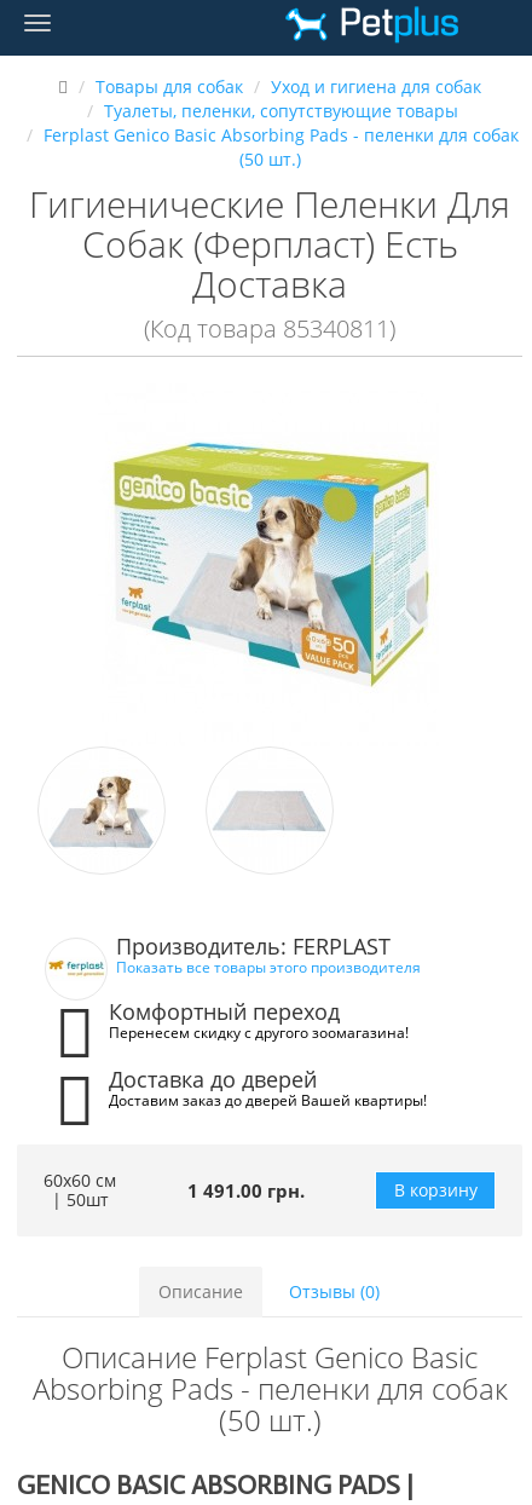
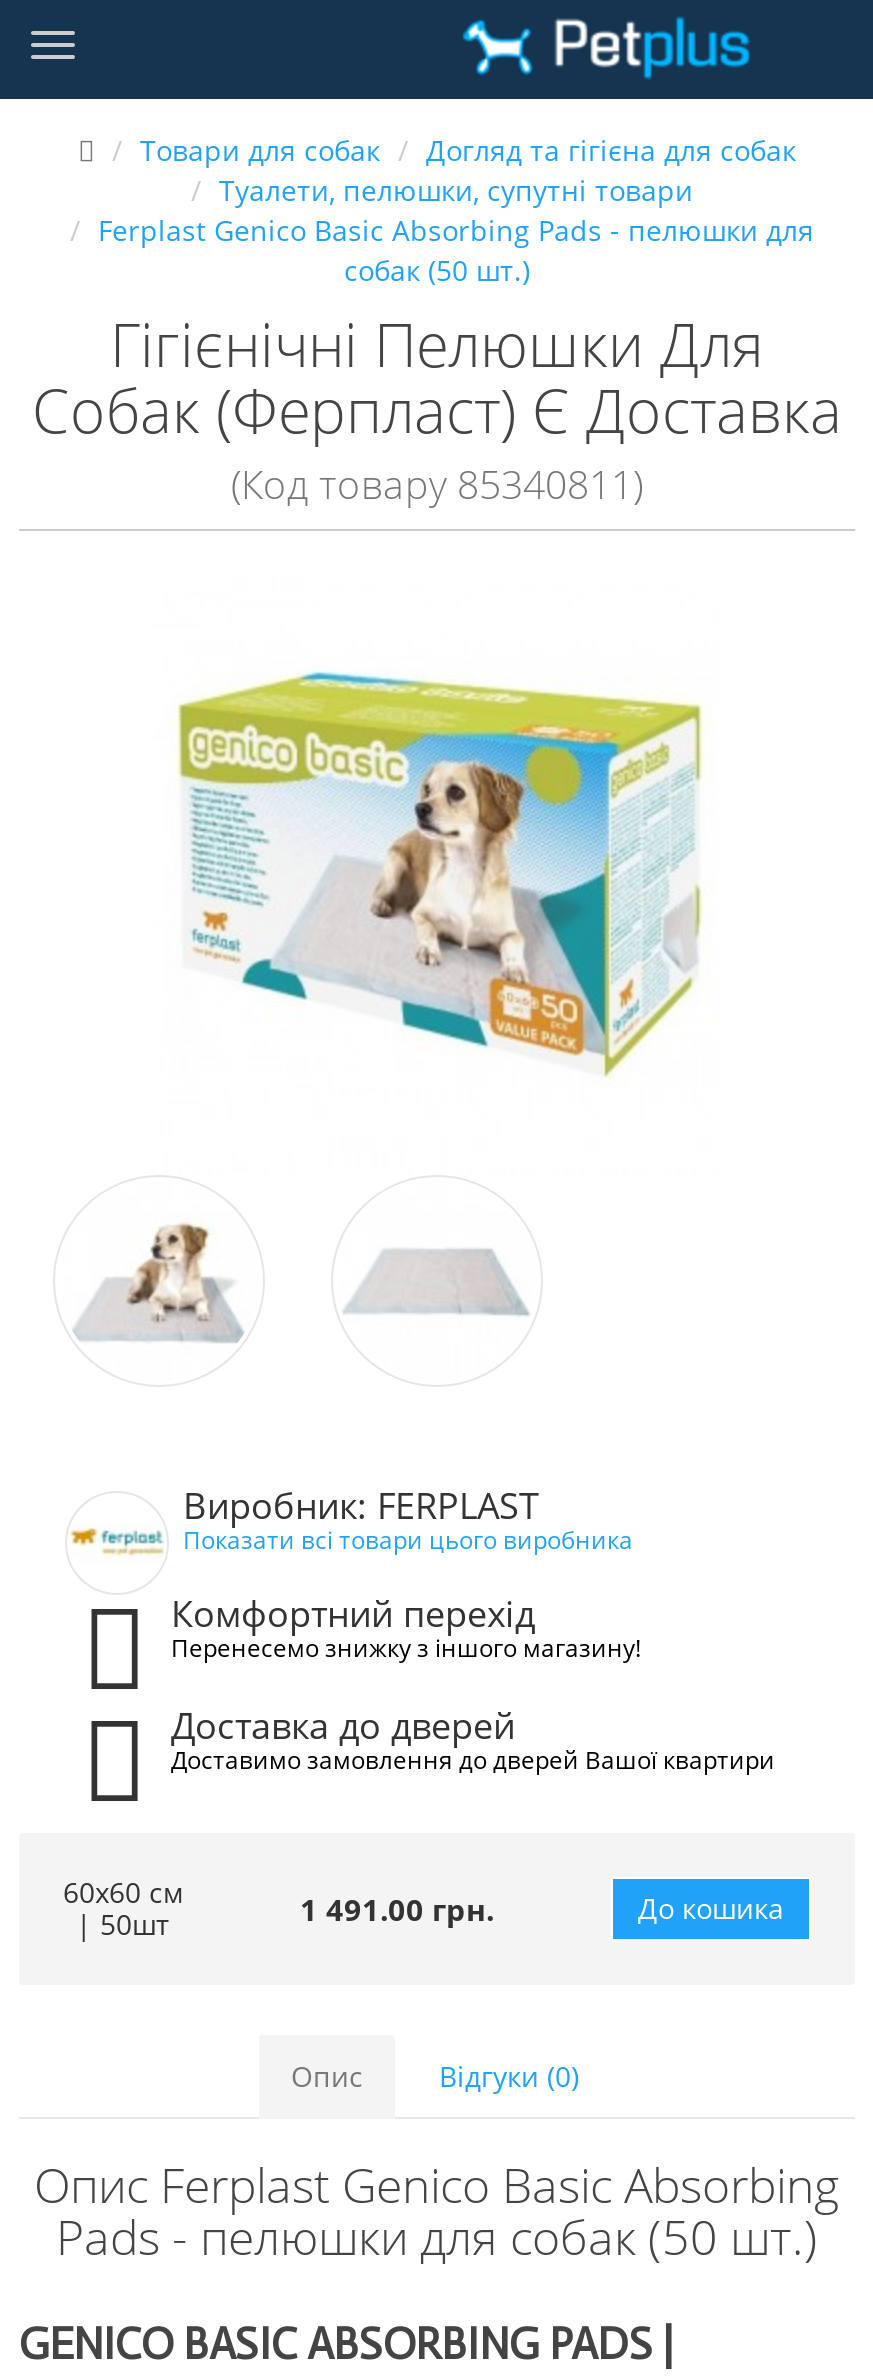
- Товары для собак
- Уход и гигиена для собак
- Туалеты, пеленки, сопутствующие товары
- Ferplast Genico Basic Absorbing Pads - пеленки для собак
- (50 шт.)
- Гигиенические Пеленки Для
- Собак (Ферпласт) Есть
- Доставка
- (Код товара 85340811)
+ Товари для собак
+ Догляд та гігієна для собак
+ Туалети, пелюшки, супутні товари
+ Ferplast Genico Basic Absorbing Pads - пелюшки для
+ собак (50 шт.)
+ Гігієнічні Пелюшки Для
+ Собак (Ферпласт) Є Доставка
+ (Код товару 85340811)

- Производитель: FERPLAST
- Показать все товары этого производителя
+ Виробник: FERPLAST
+ Показати всі товари цього виробника

- Комфортный переход
- Перенесем скидку с другого зоомагазина!
+ Комфортний перехід
+ Перенесемо знижку з іншого магазину!

- Доставим заказ до дверей Вашей квартиры!
+ Доставимо замовлення до дверей Вашої квартири

- В корзину
+ До кошика

- Описание
- Отзывы (0)
+ Опис
+ Відгуки (0)

- Описание Ferplast Genico Basic
- Absorbing Pads - пеленки для собак
- (50 шт.)
+ Опис Ferplast Genico Basic Absorbing
+ Pads - пелюшки для собак (50 шт.)
